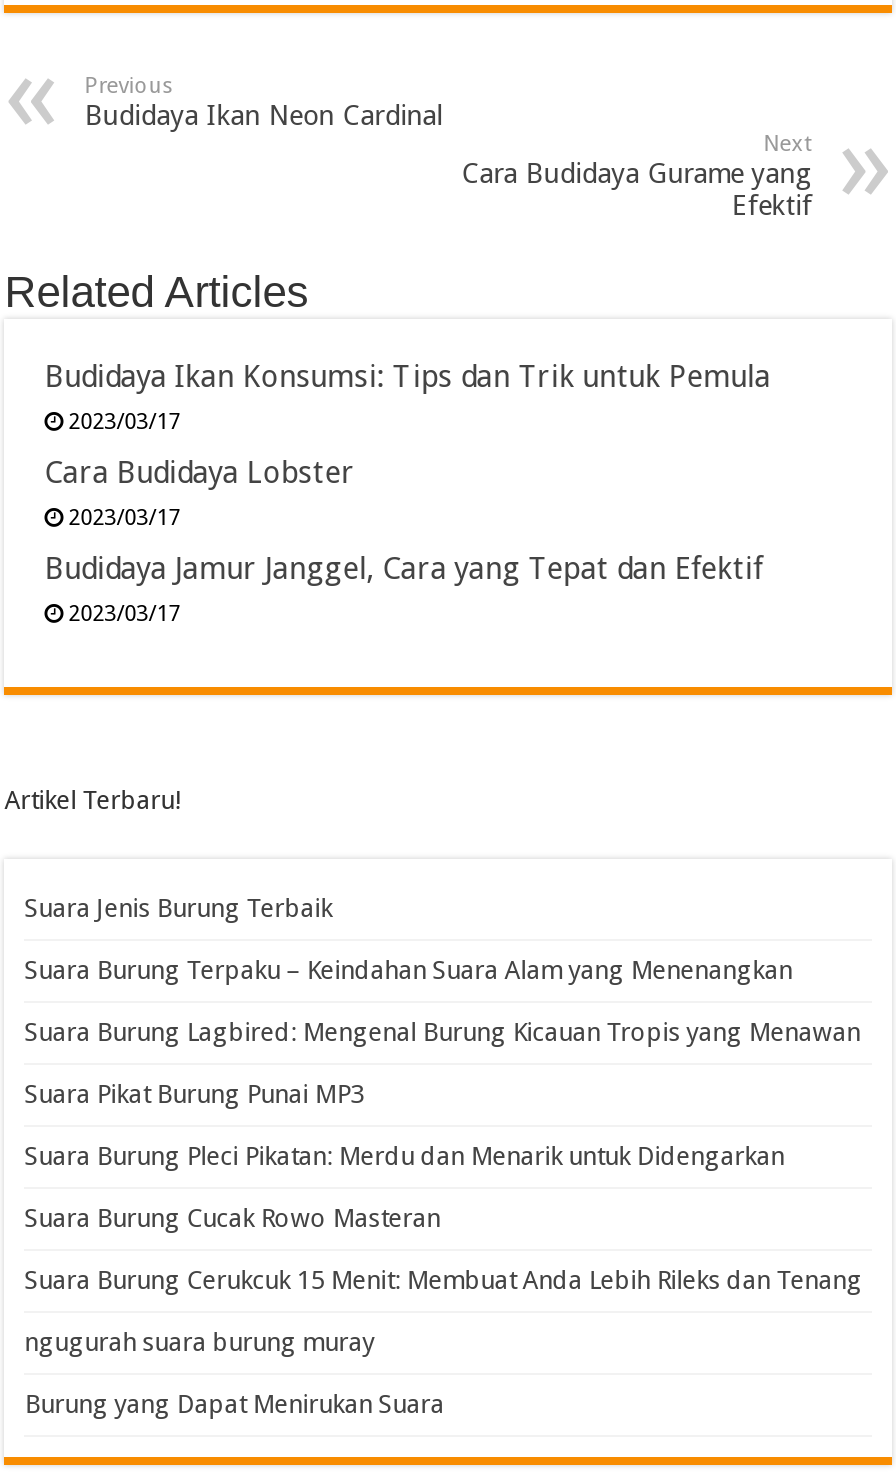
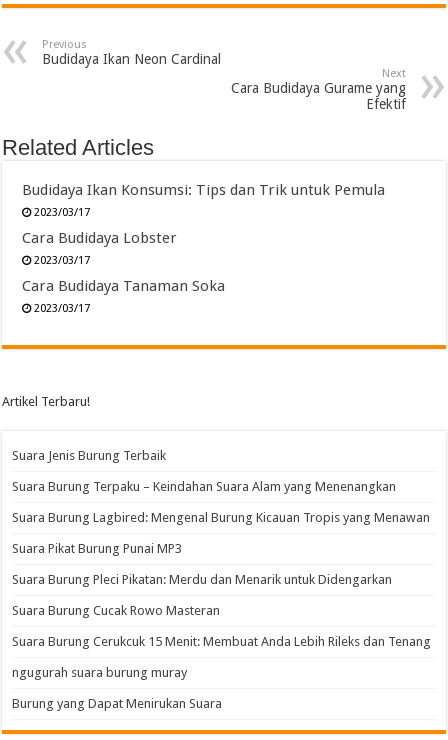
- Budidaya Jamur Janggel, Cara yang Tepat dan Efektif
+ Cara Budidaya Tanaman Soka
